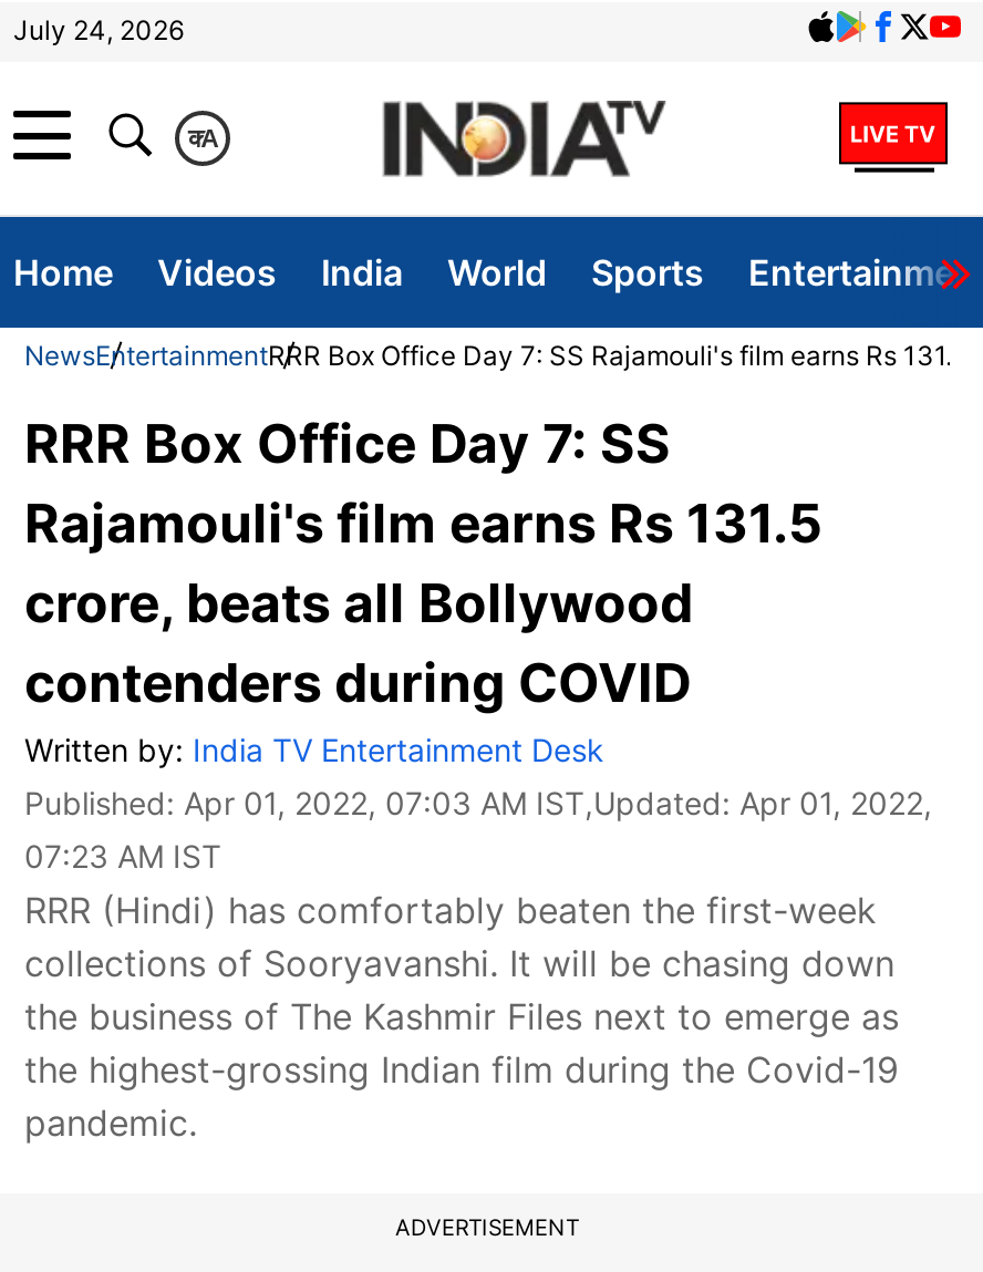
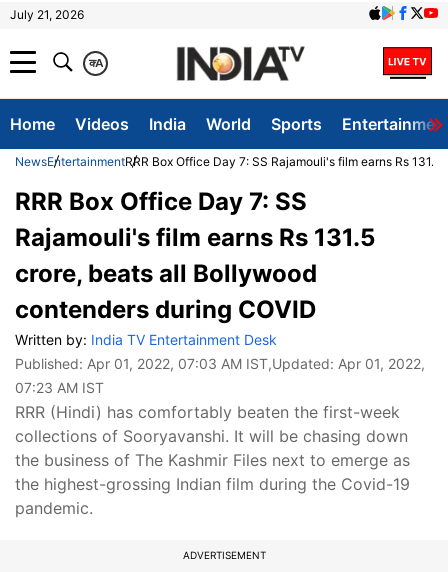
- July 24, 2026
+ July 21, 2026
